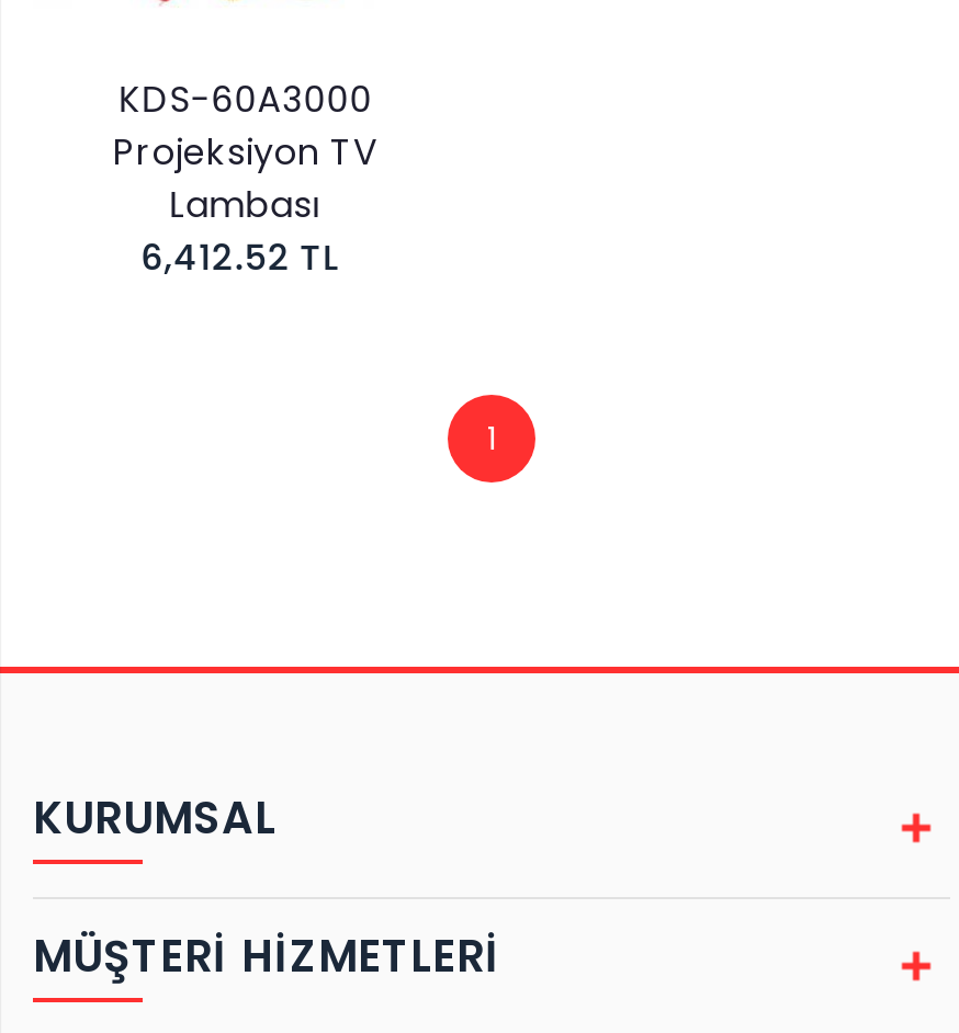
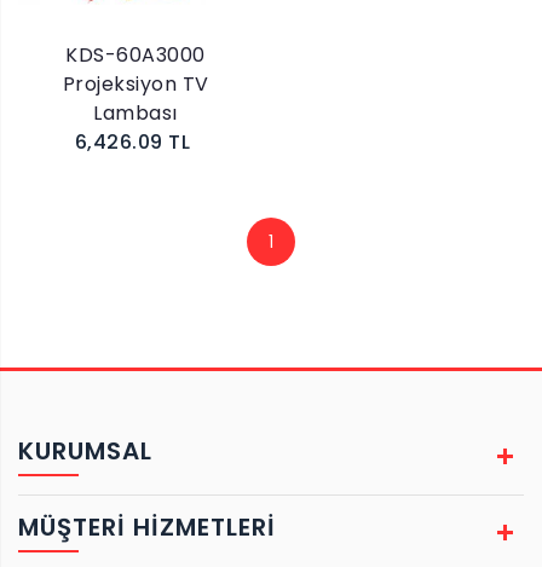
- 6,412.52 TL
+ 6,426.09 TL
